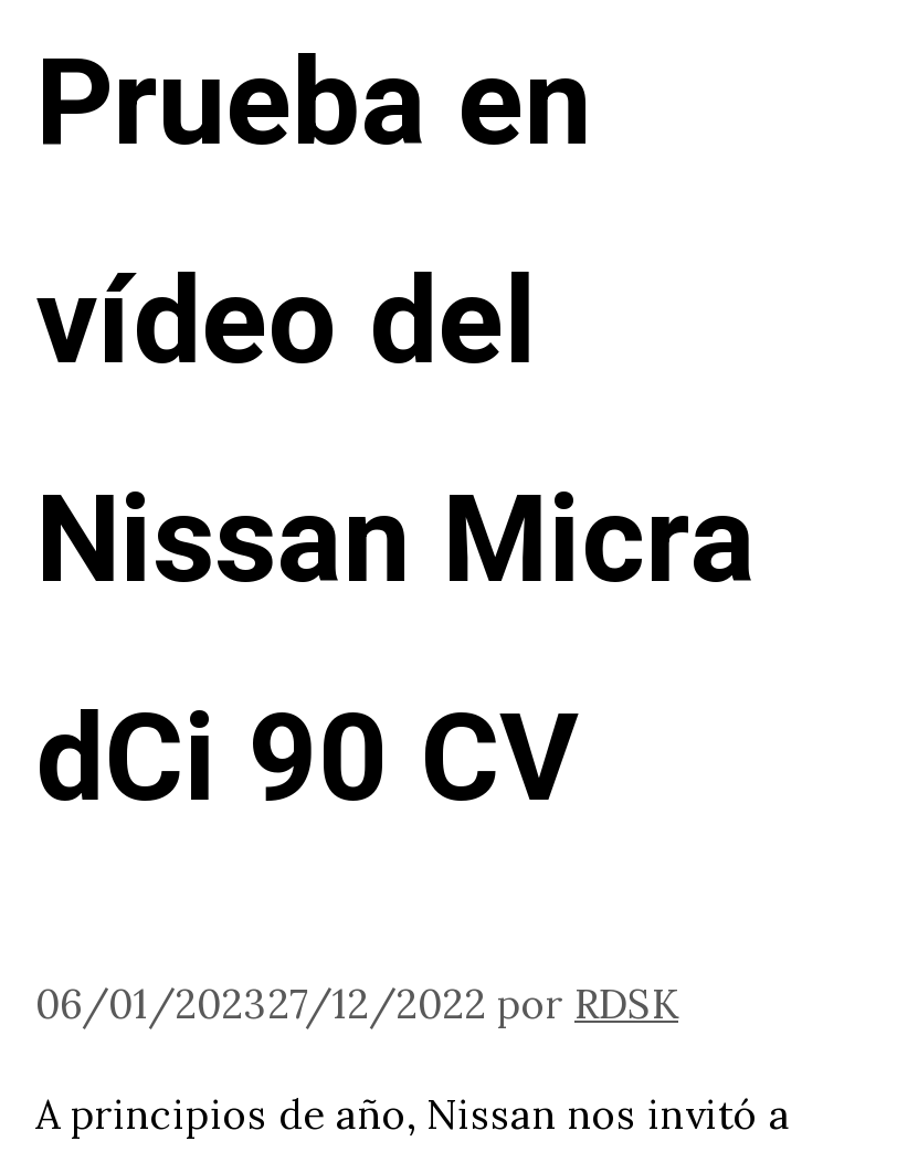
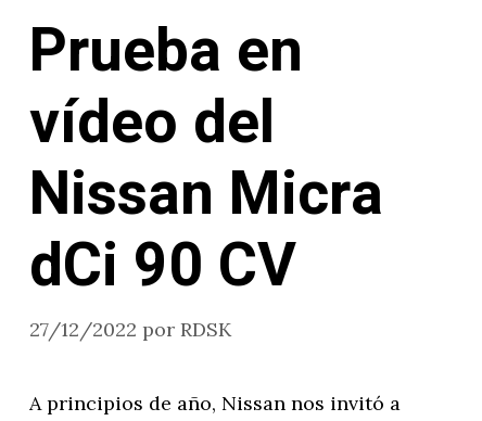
- 06/01/202327/12/2022 por RDSK
+ 27/12/2022 por RDSK
